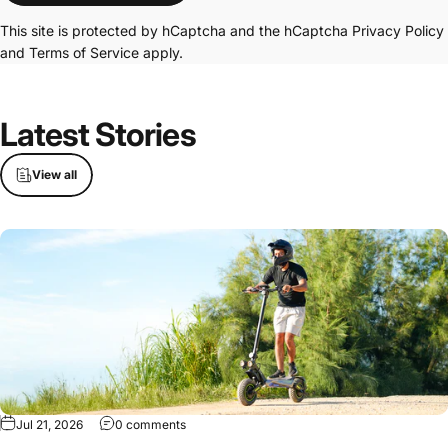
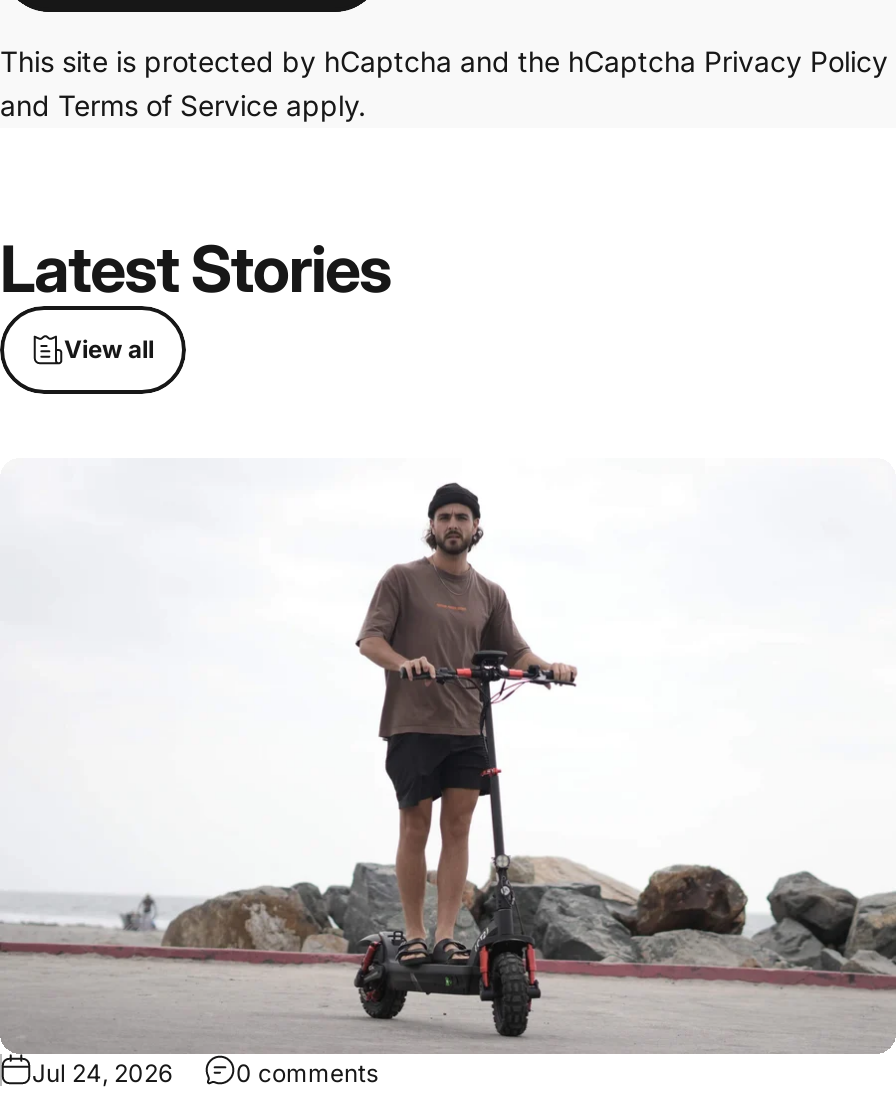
- [image]
- Jul 21, 2026
+ [image]
+ Jul 24, 2026
